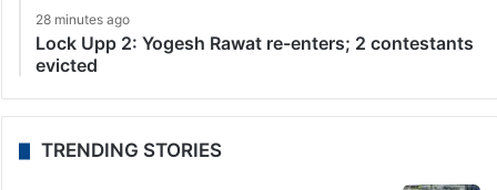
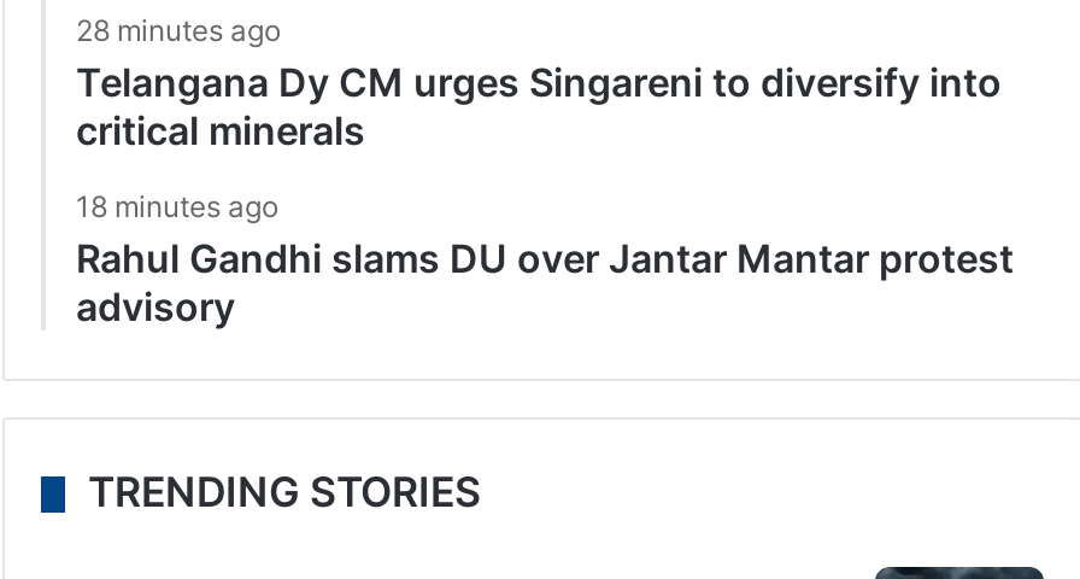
- Lock Upp 2: Yogesh Rawat re-enters; 2 contestants
- evicted
+ Telangana Dy CM urges Singareni to diversify into
+ critical minerals
+ 18 minutes ago
+ Rahul Gandhi slams DU over Jantar Mantar protest
+ advisory
